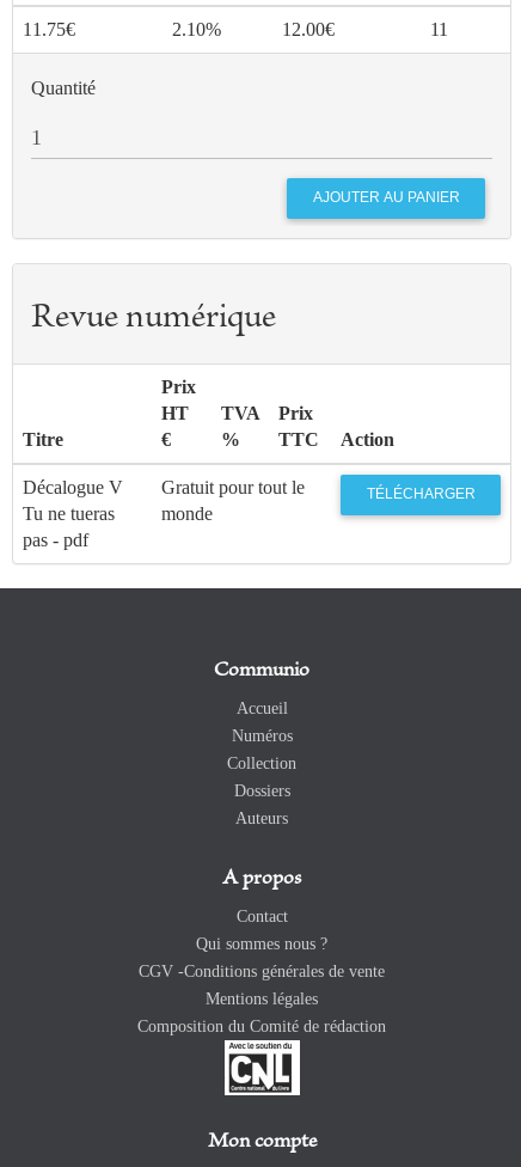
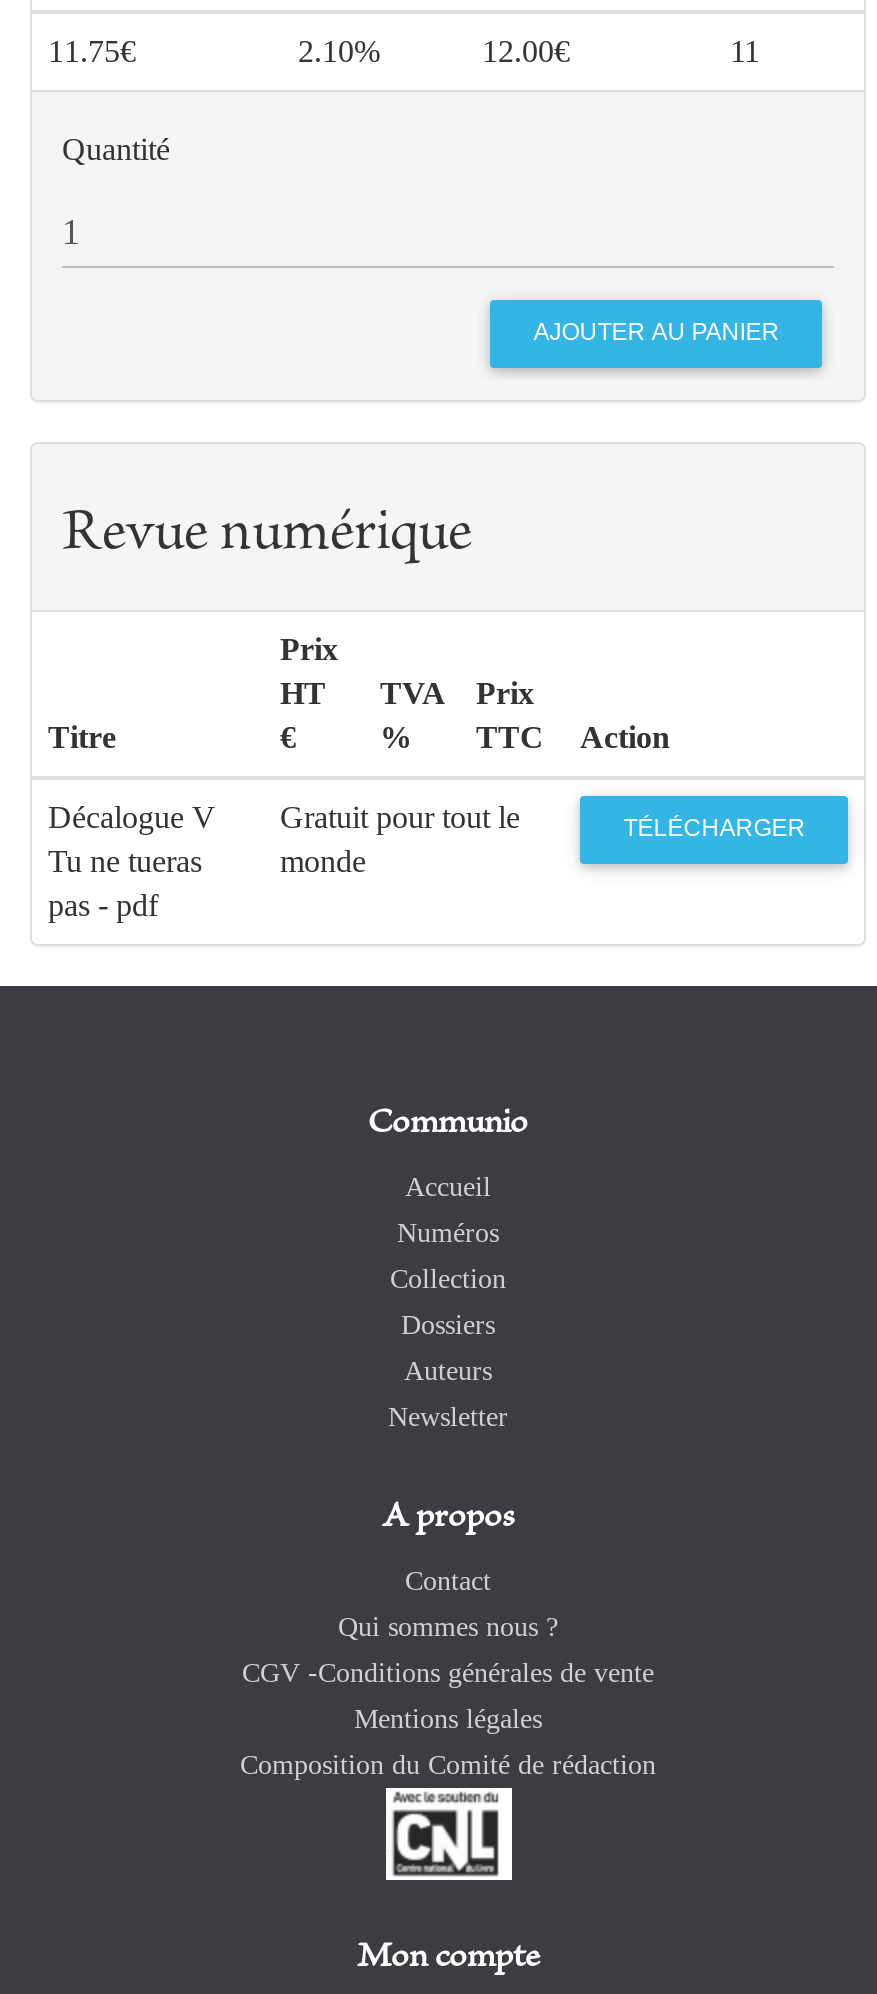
+ Newsletter
